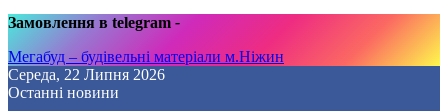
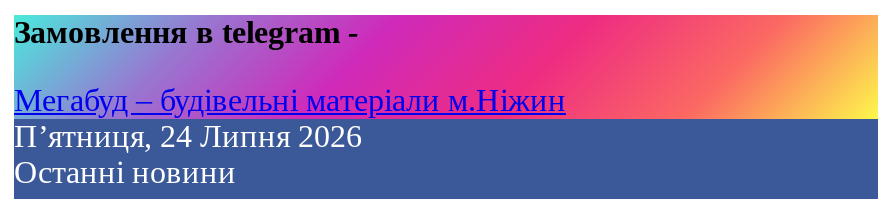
- Середа, 22 Липня 2026
+ П’ятниця, 24 Липня 2026
